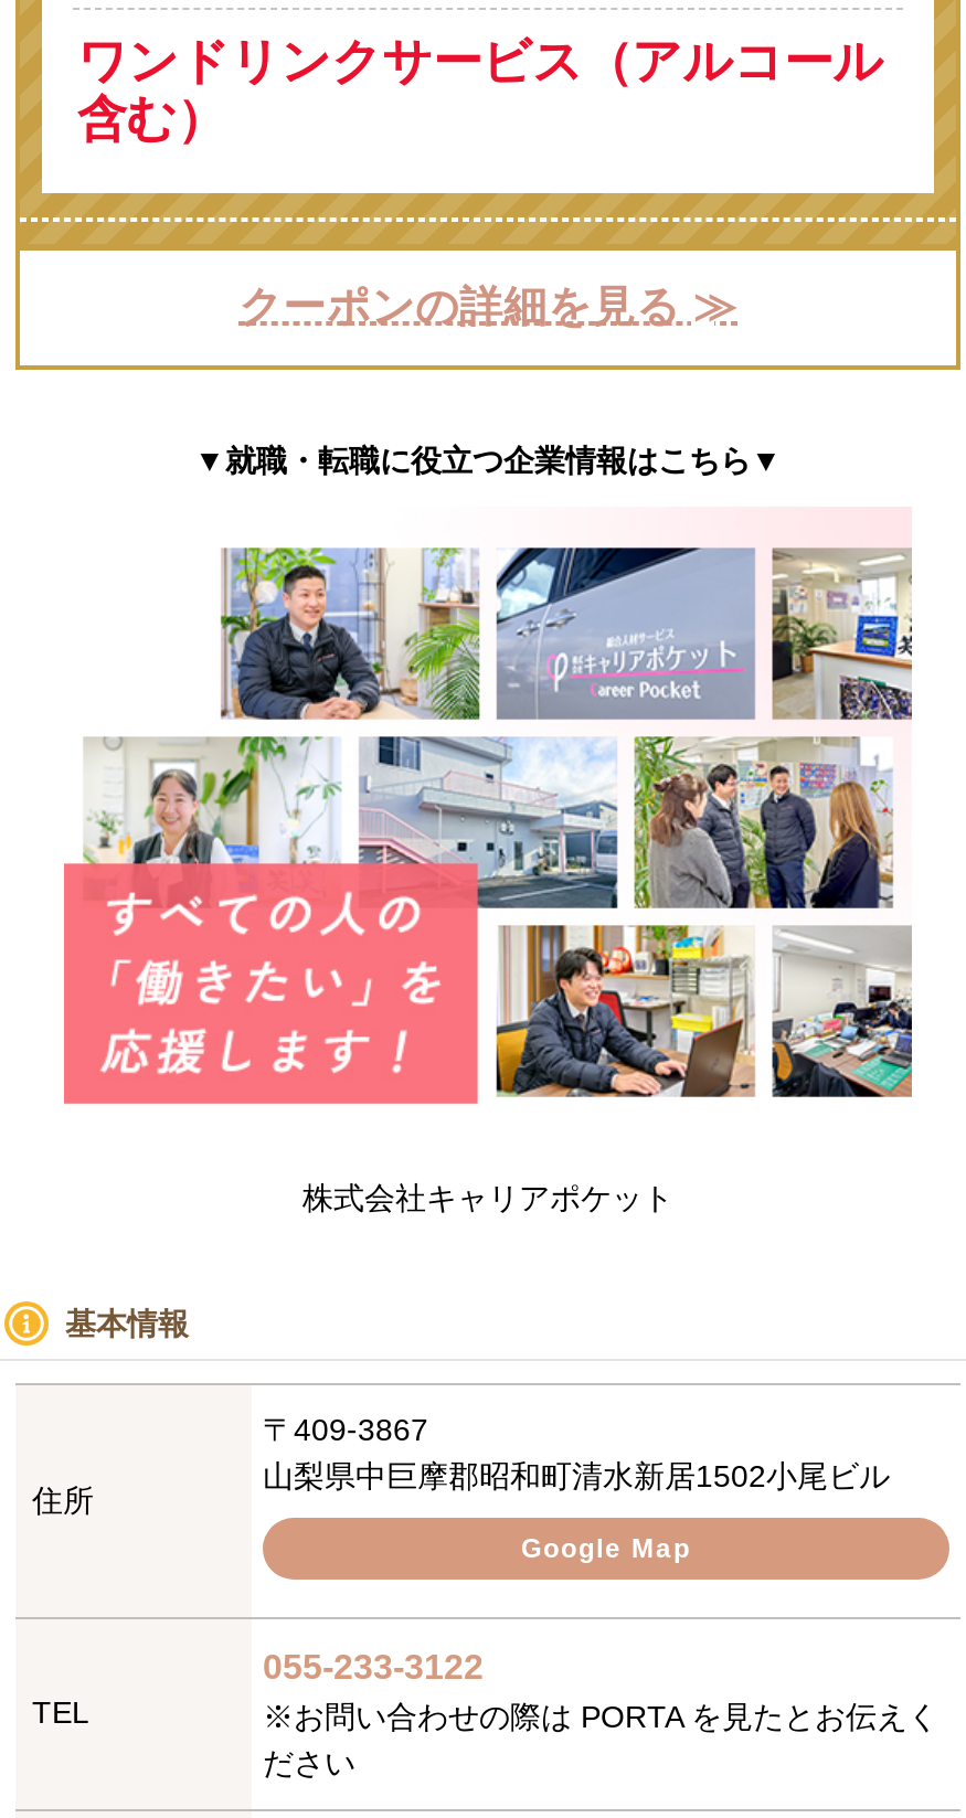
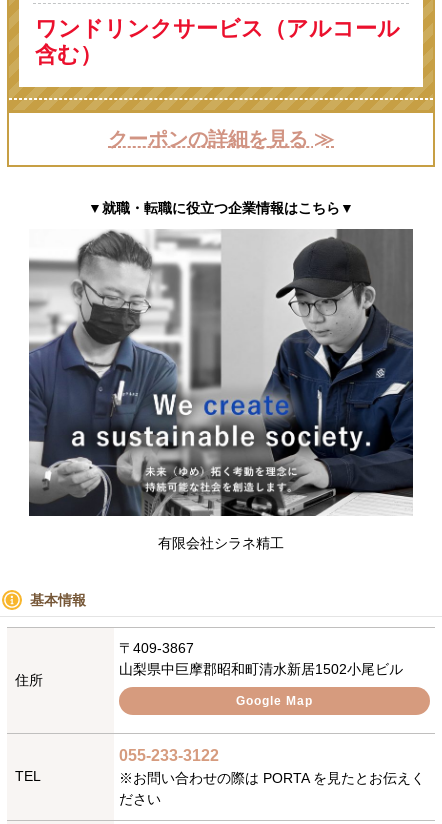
- [image]
- 株式会社キャリアポケット
+ [image]
+ 有限会社シラネ精工
